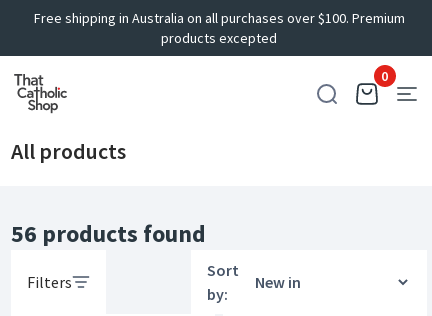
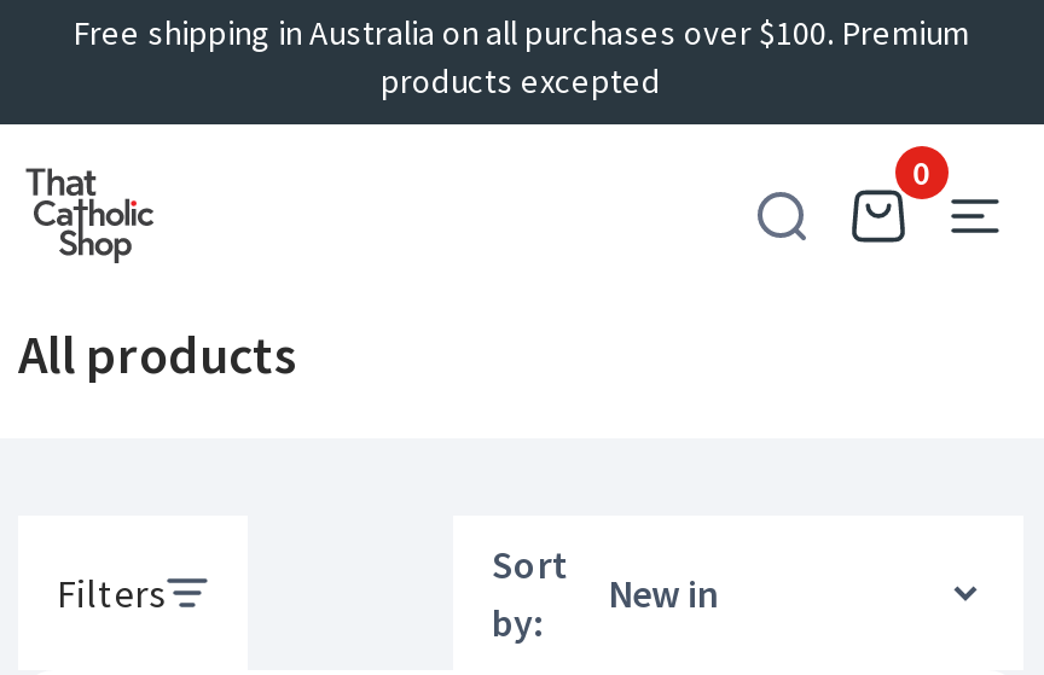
- 56 products found
